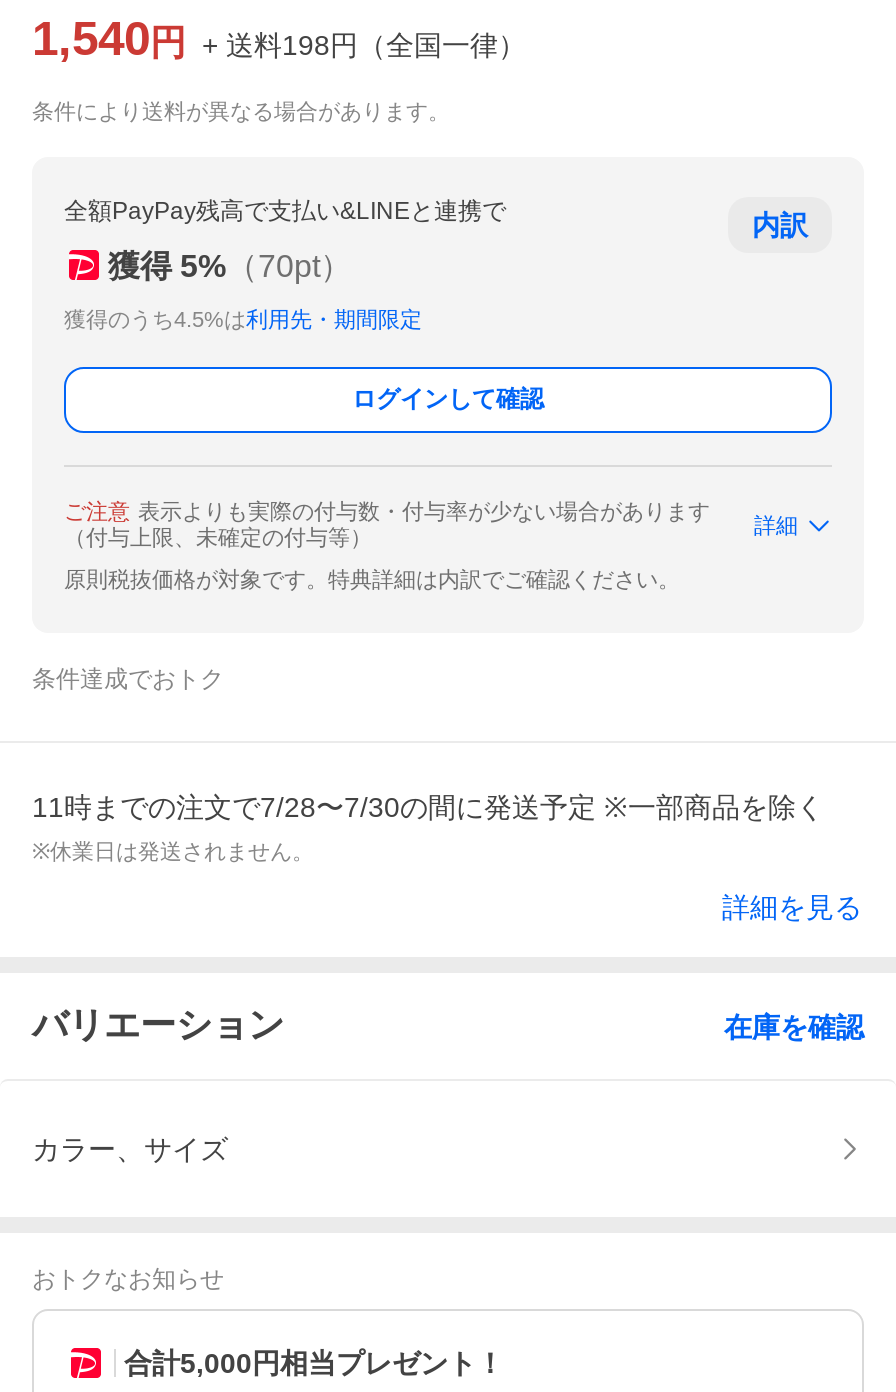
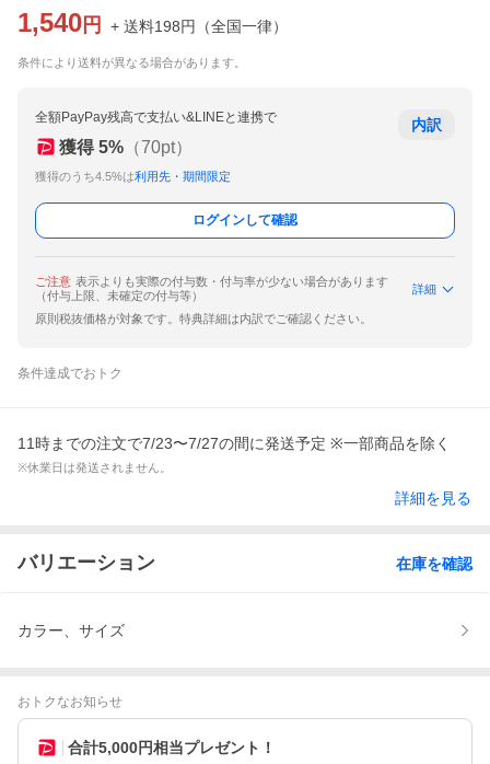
- 11時までの注文で7/28〜7/30の間に発送予定 ※一部商品を除く
+ 11時までの注文で7/23〜7/27の間に発送予定 ※一部商品を除く
